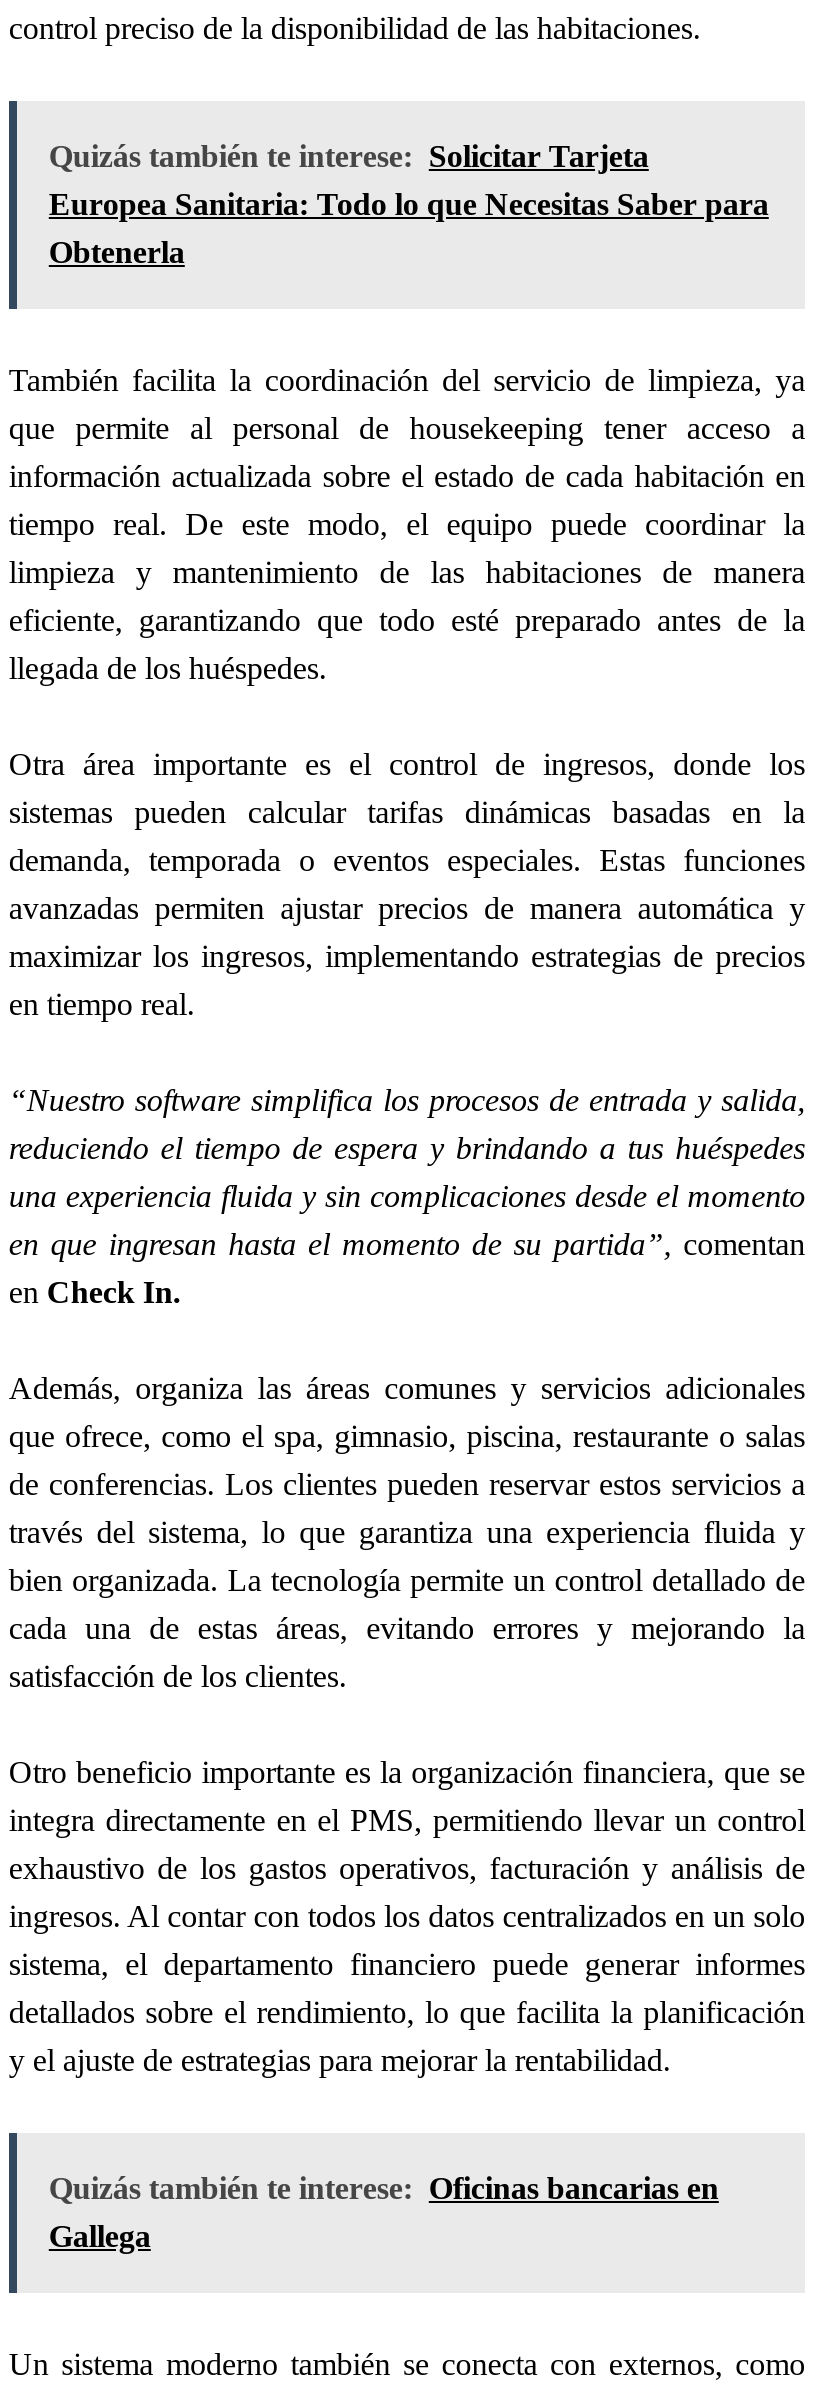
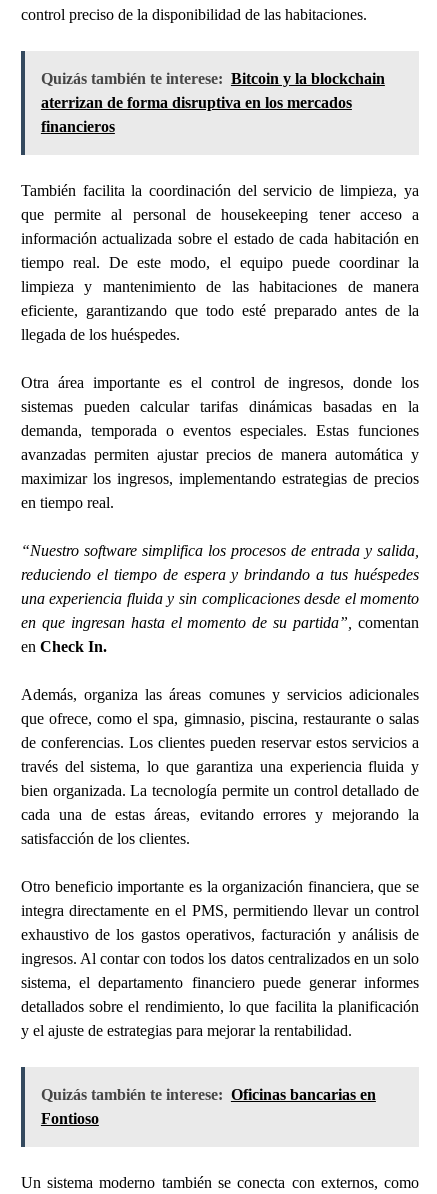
- Quizás también te interese: Solicitar Tarjeta
- Europea Sanitaria: Todo lo que Necesitas Saber para
- Obtenerla
+ Quizás también te interese: Bitcoin y la blockchain
+ aterrizan de forma disruptiva en los mercados
+ financieros

- Gallega
+ Fontioso
